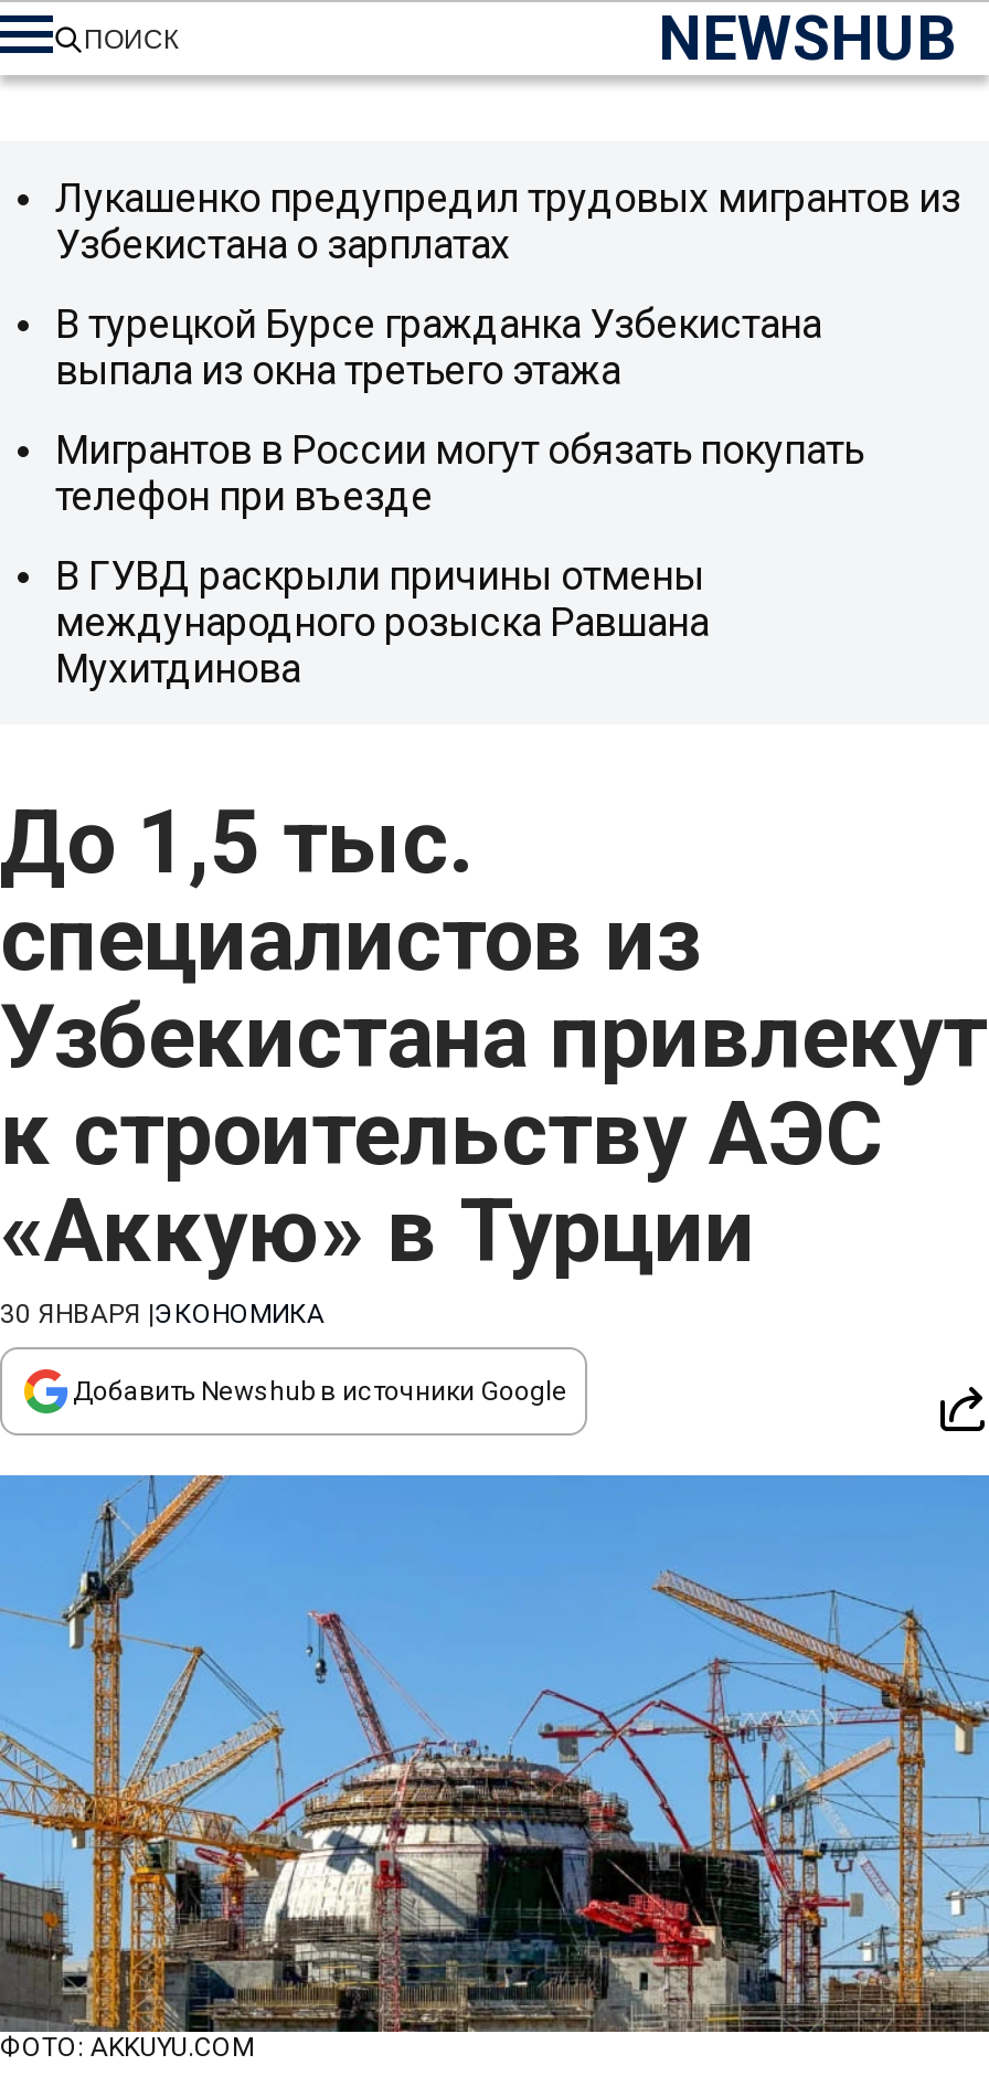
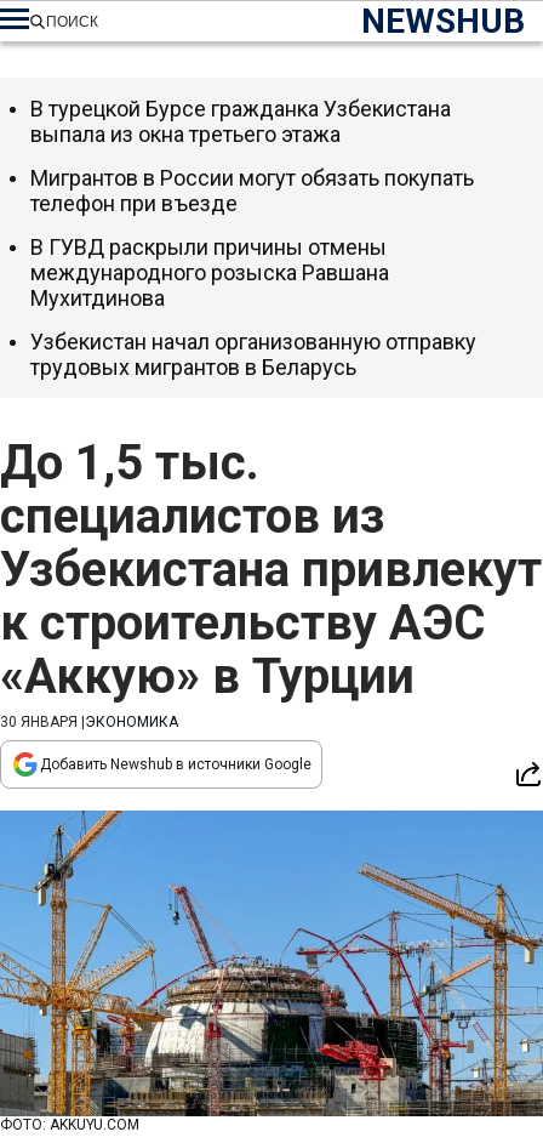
- Лукашенко предупредил трудовых мигрантов из
- Узбекистана о зарплатах

moved up: В турецкой Бурсе гражданка Узбекистана | выпала из окна третьего этажа | Мигрантов в России могут обязать покупать | телефон при въезде | В ГУВД раскрыли причины отмены | международного розыска Равшана | Мухитдинова

+ Узбекистан начал организованную отправку
+ трудовых мигрантов в Беларусь
